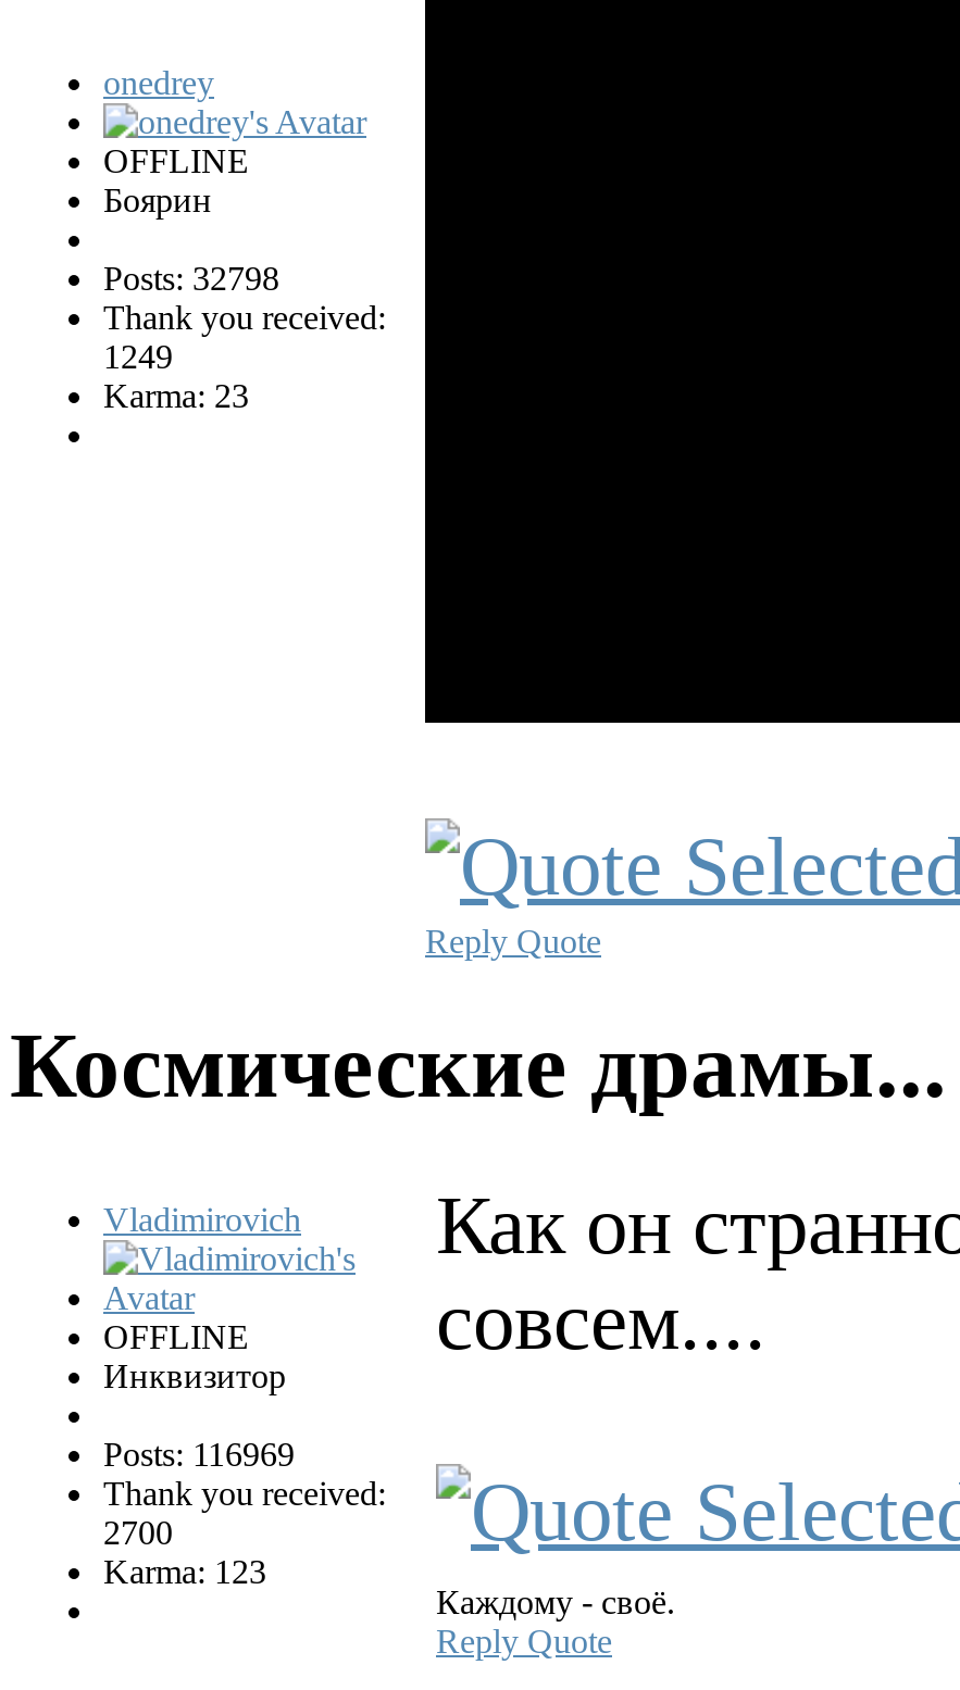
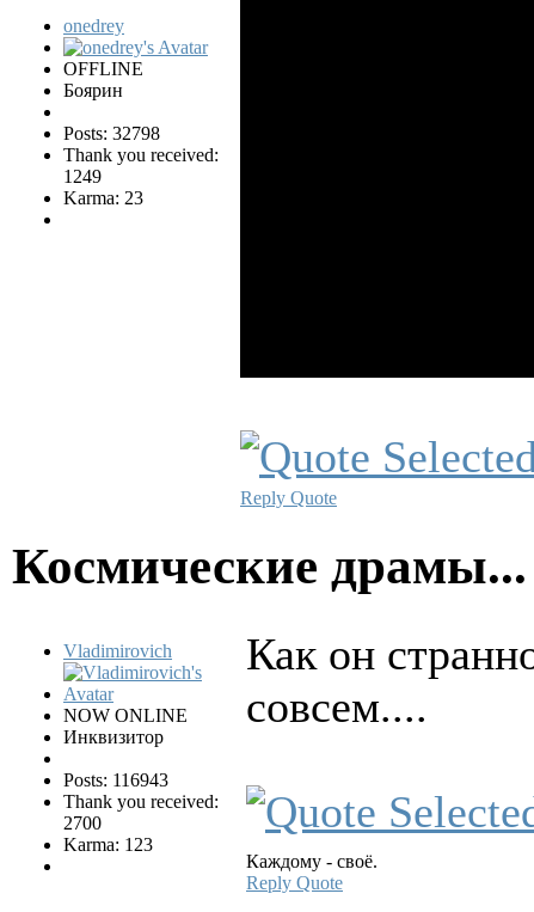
- OFFLINE
+ NOW ONLINE

- Posts: 116969
+ Posts: 116943
